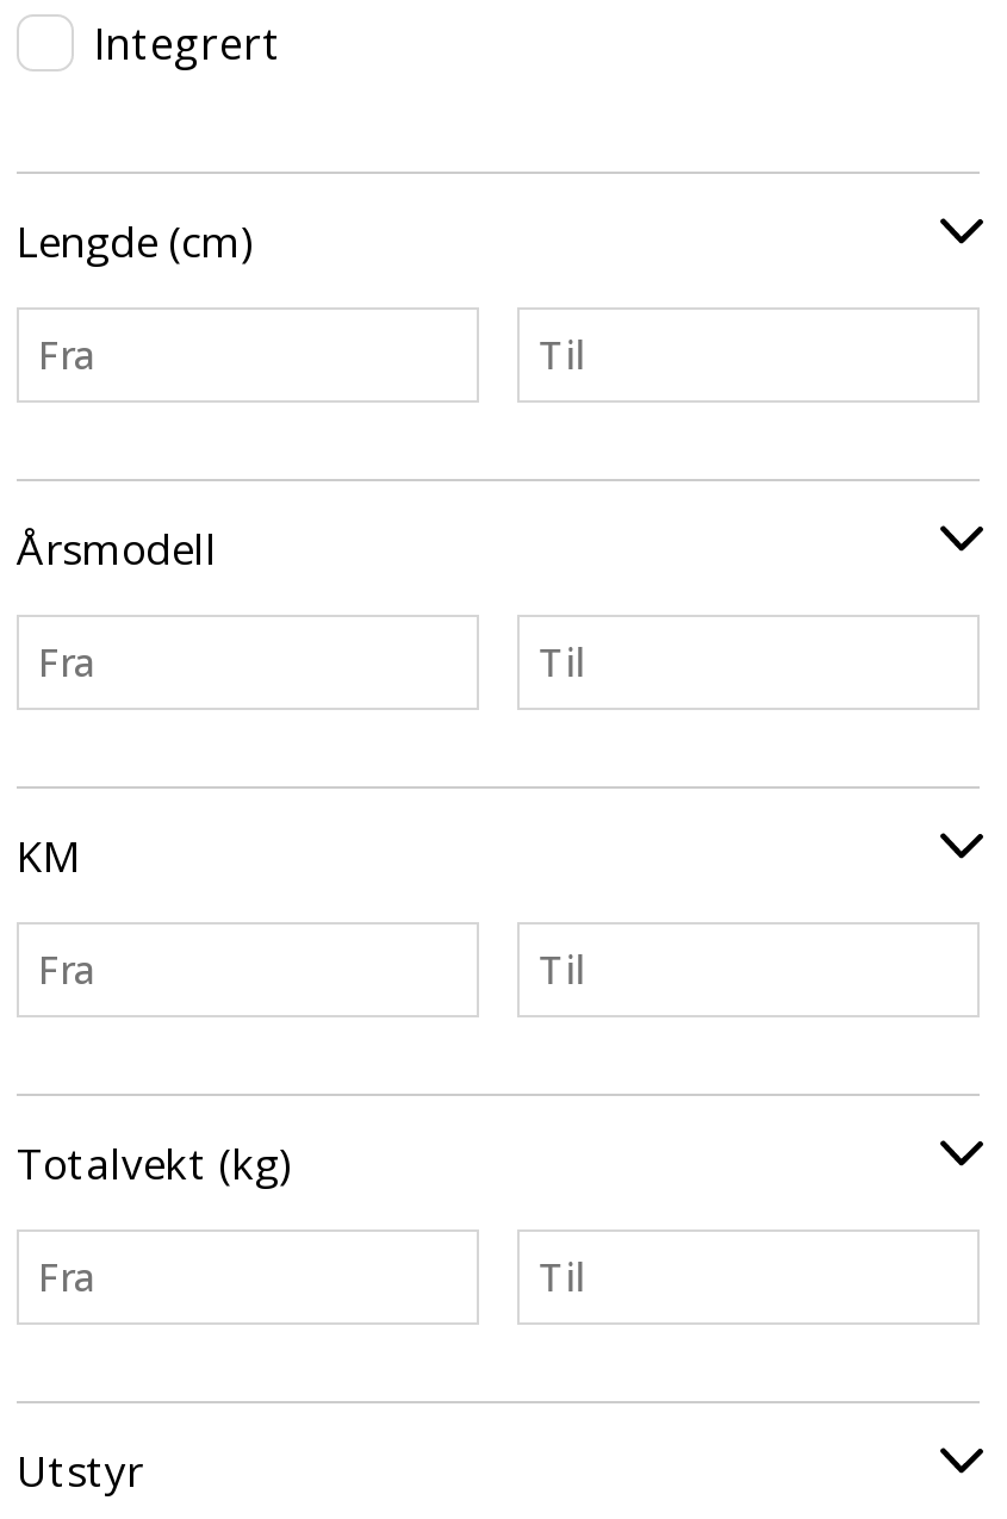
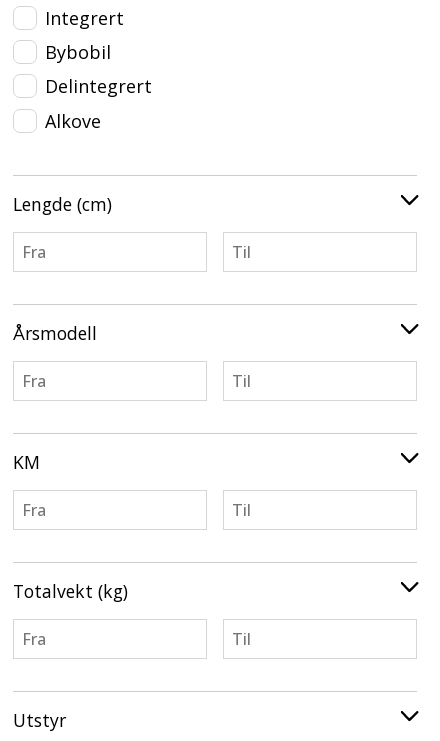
+ Bybobil
+ Delintegrert
+ Alkove
